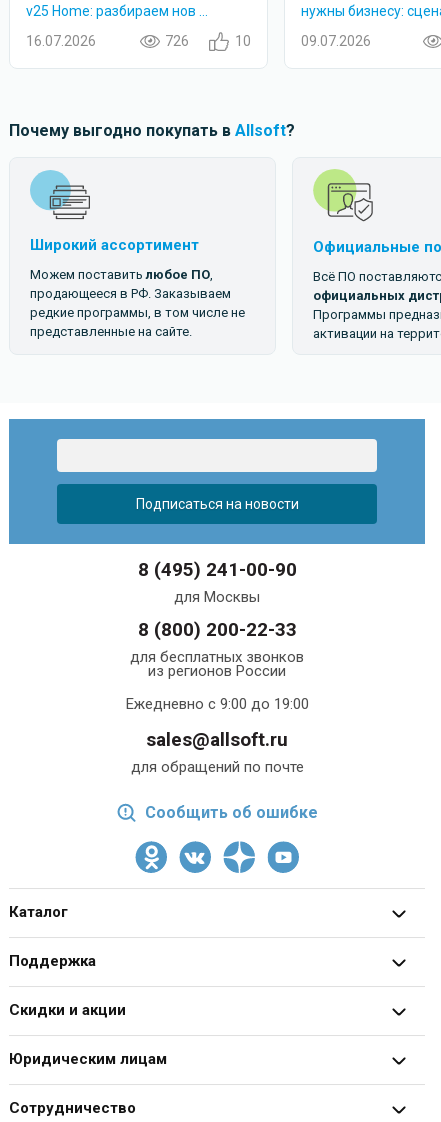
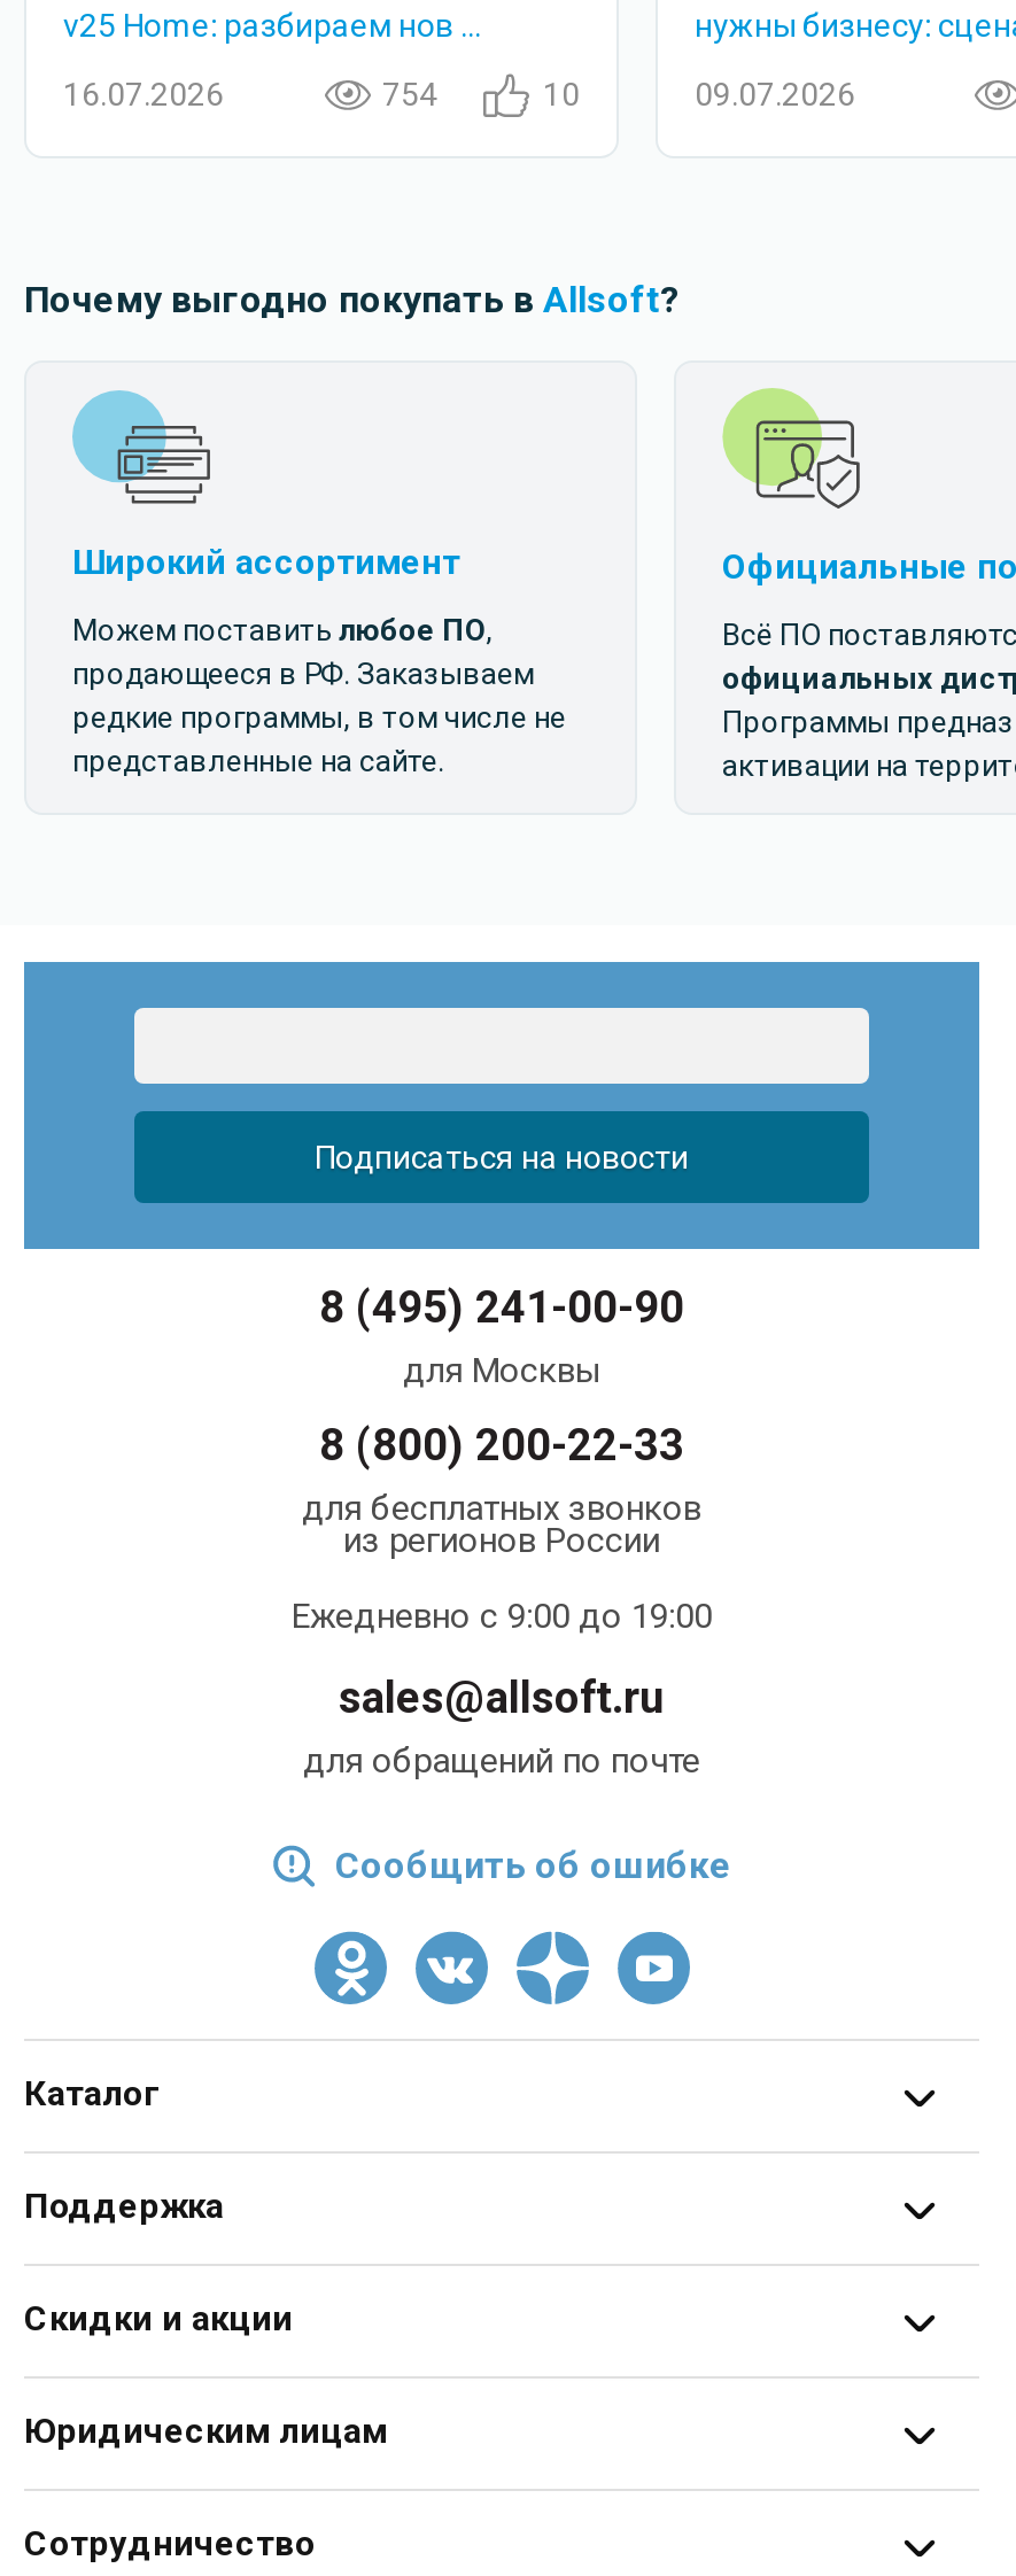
- 726
+ 754
